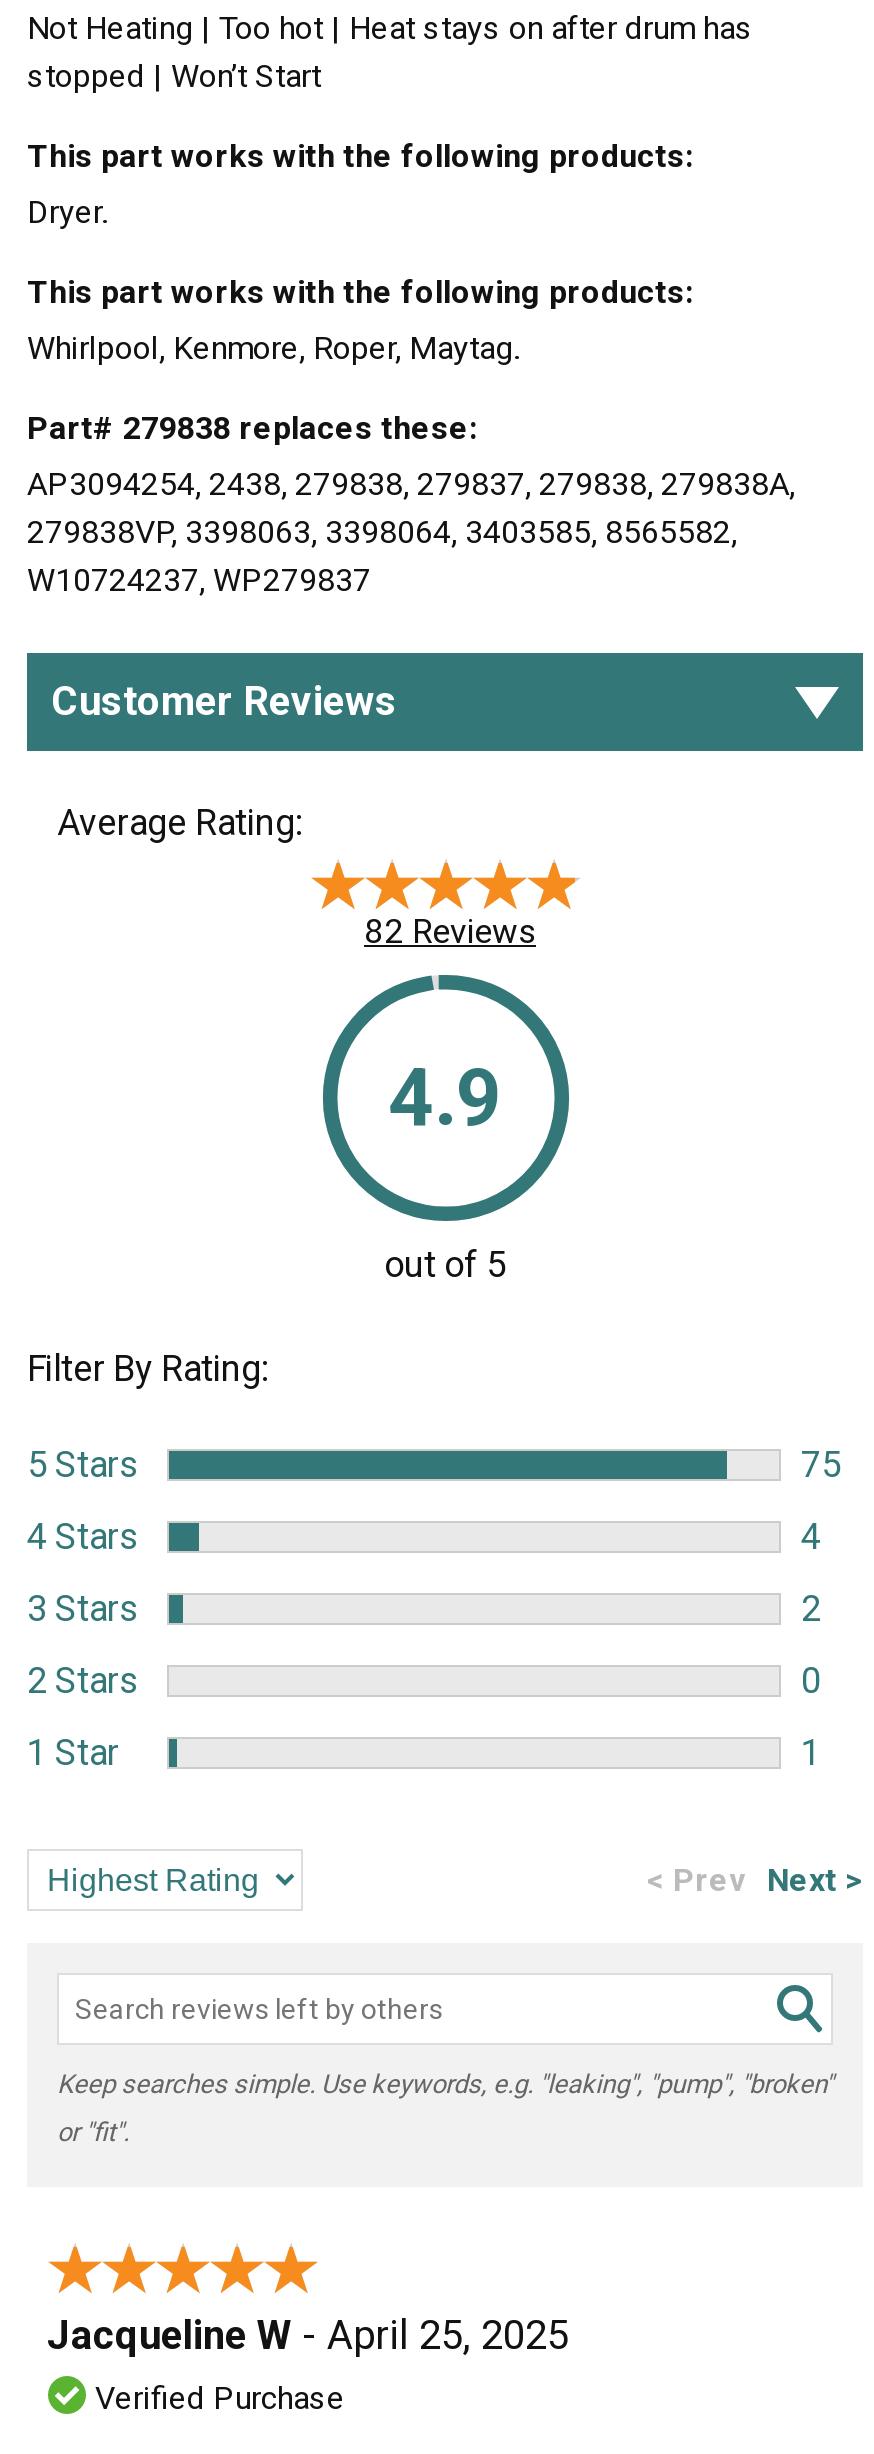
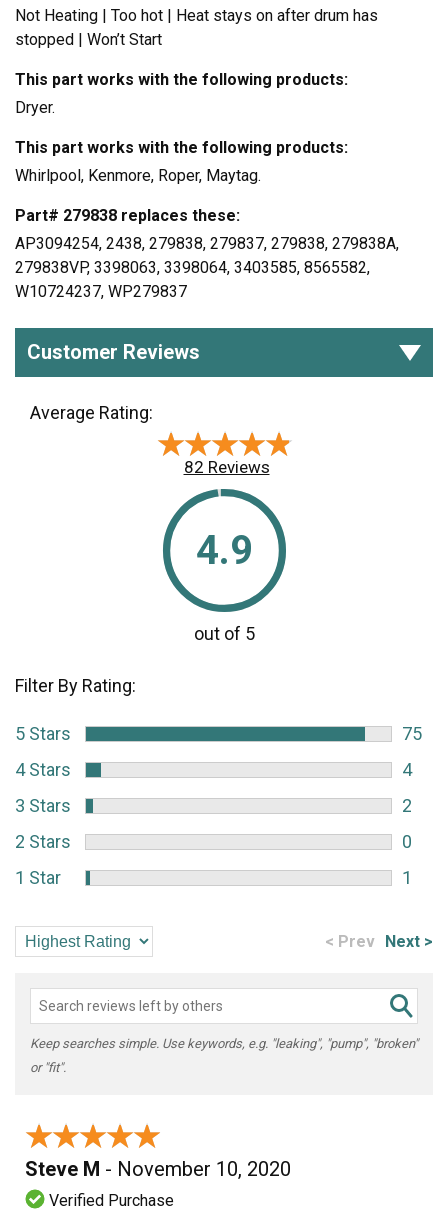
- Jacqueline W - April 25, 2025
+ Steve M - November 10, 2020
